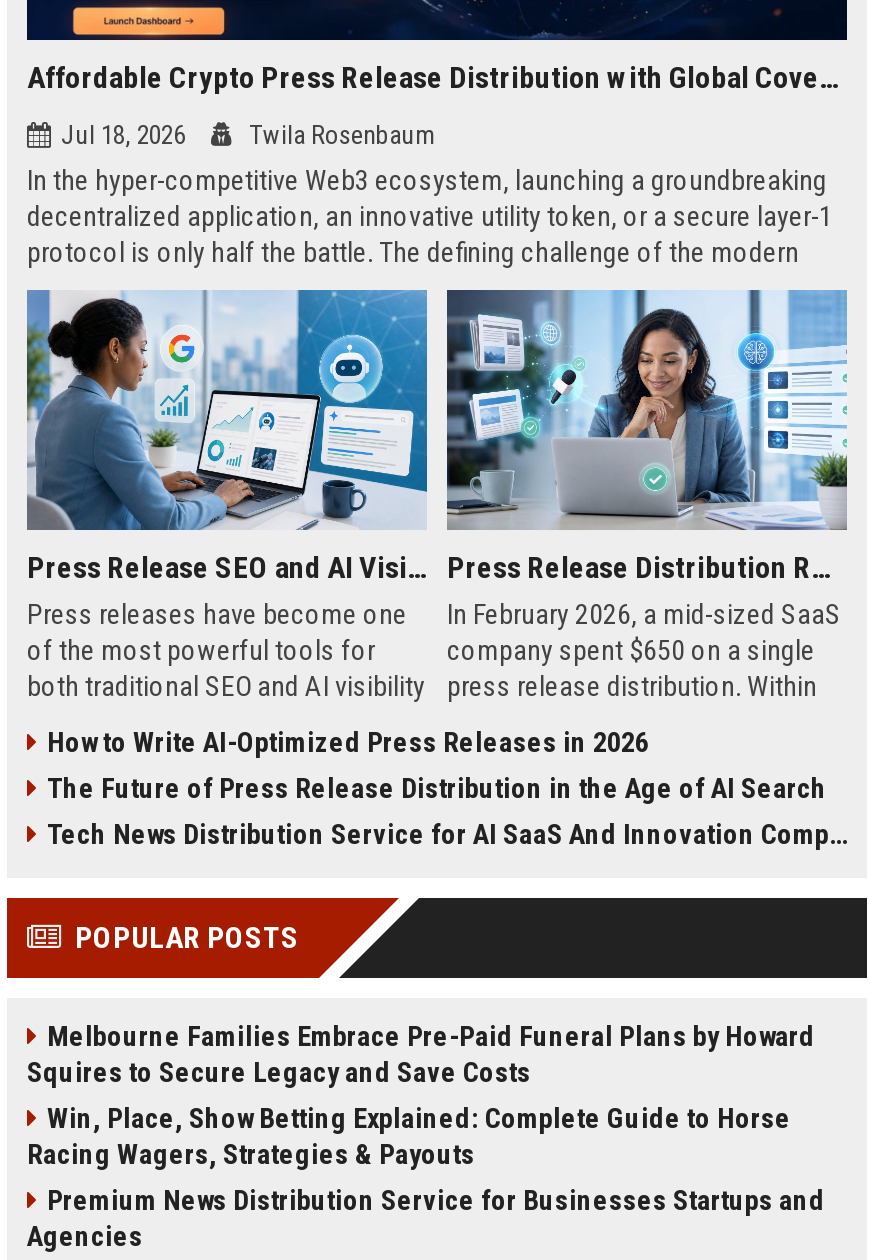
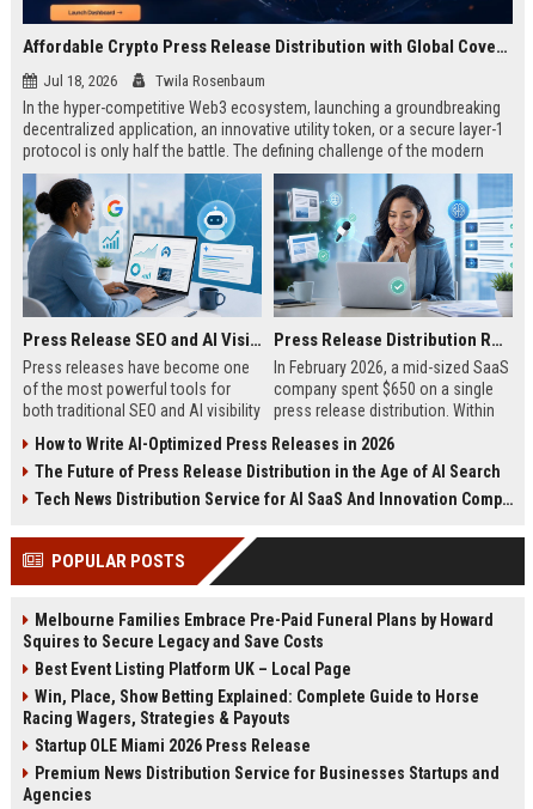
+ Best Event Listing Platform UK – Local Page

+ Startup OLE Miami 2026 Press Release
